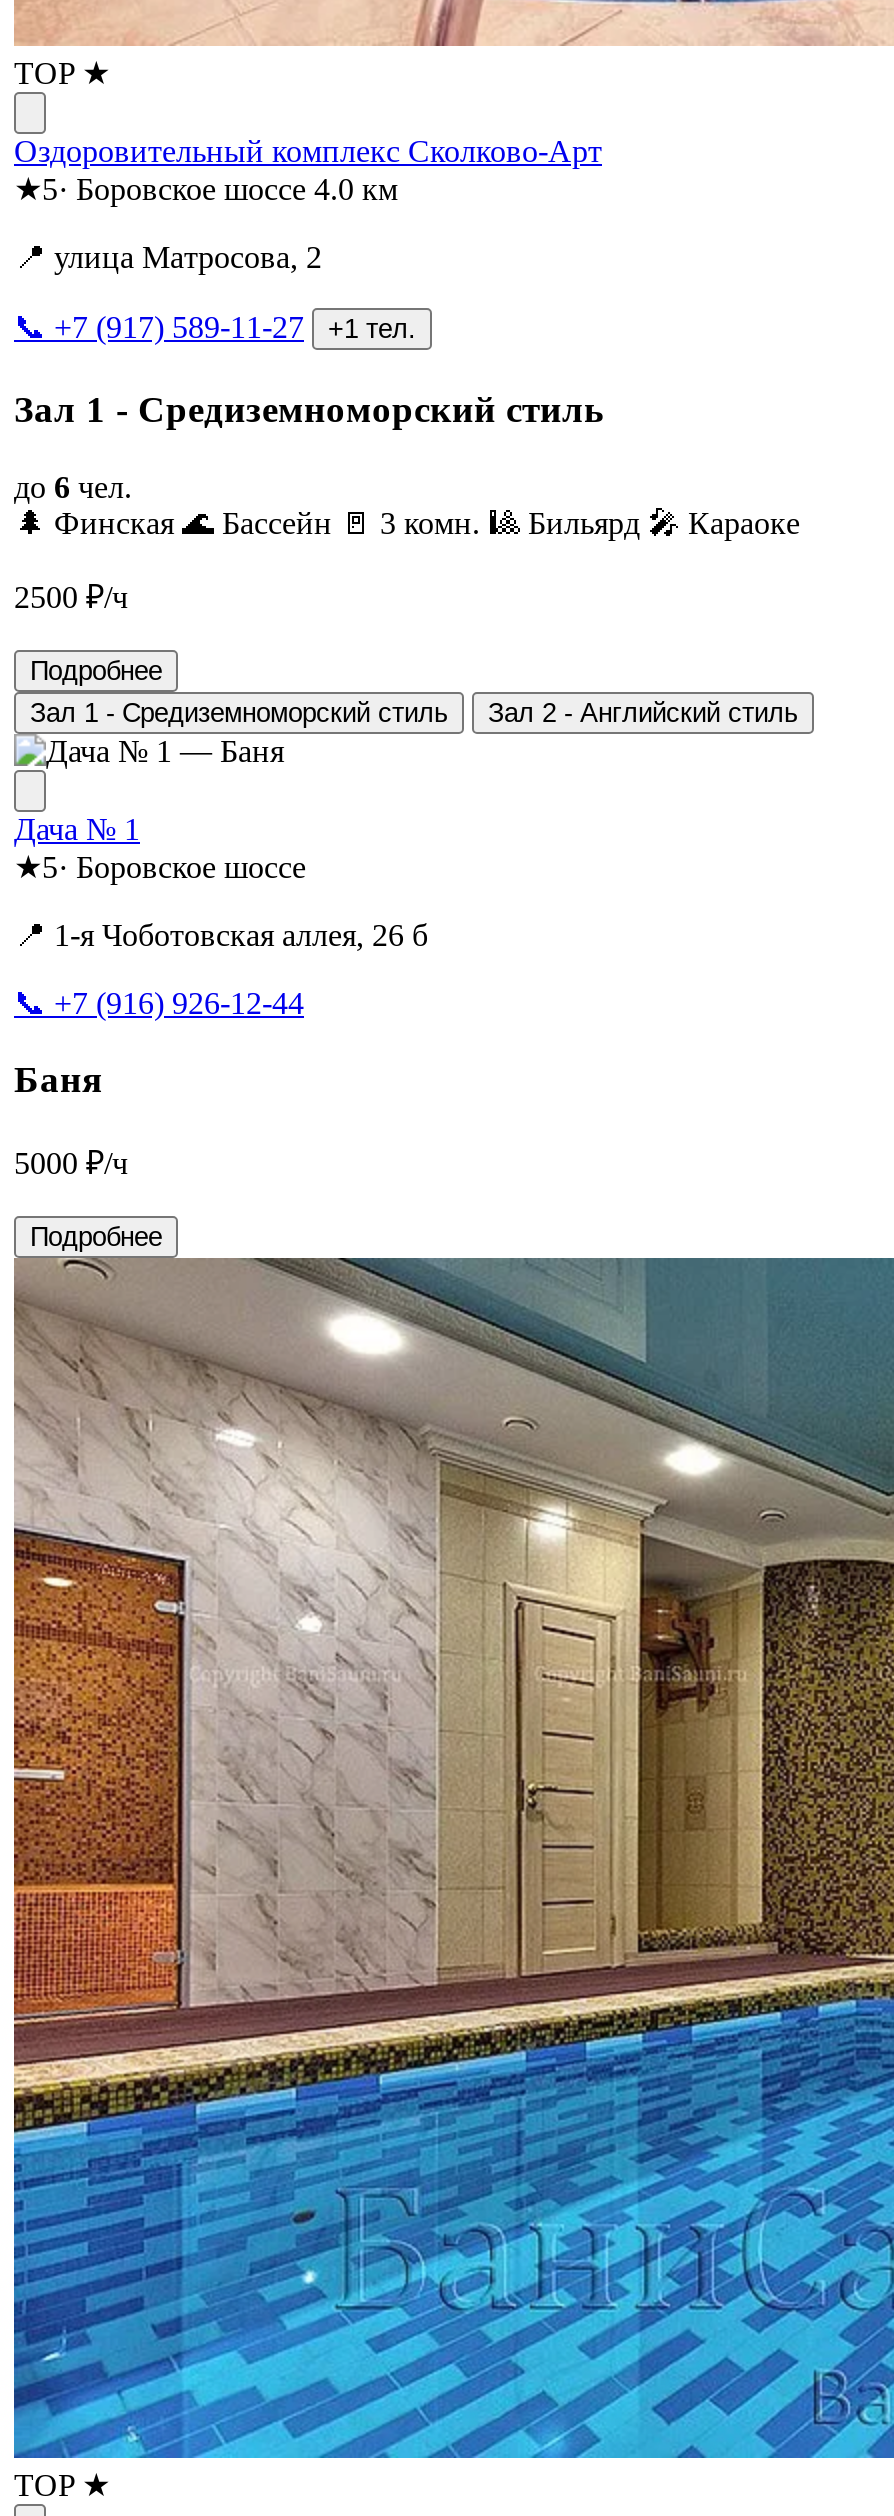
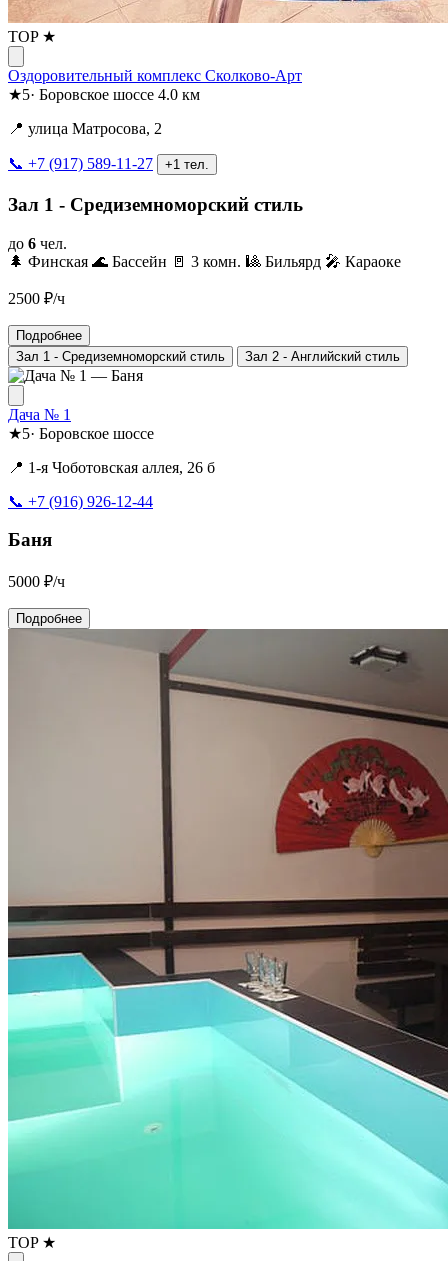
- [image]
+ [image]
